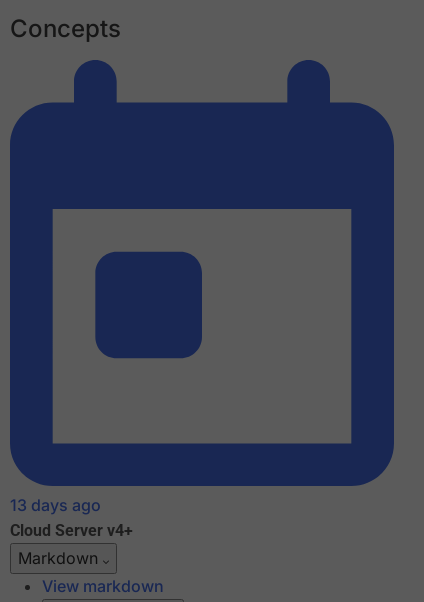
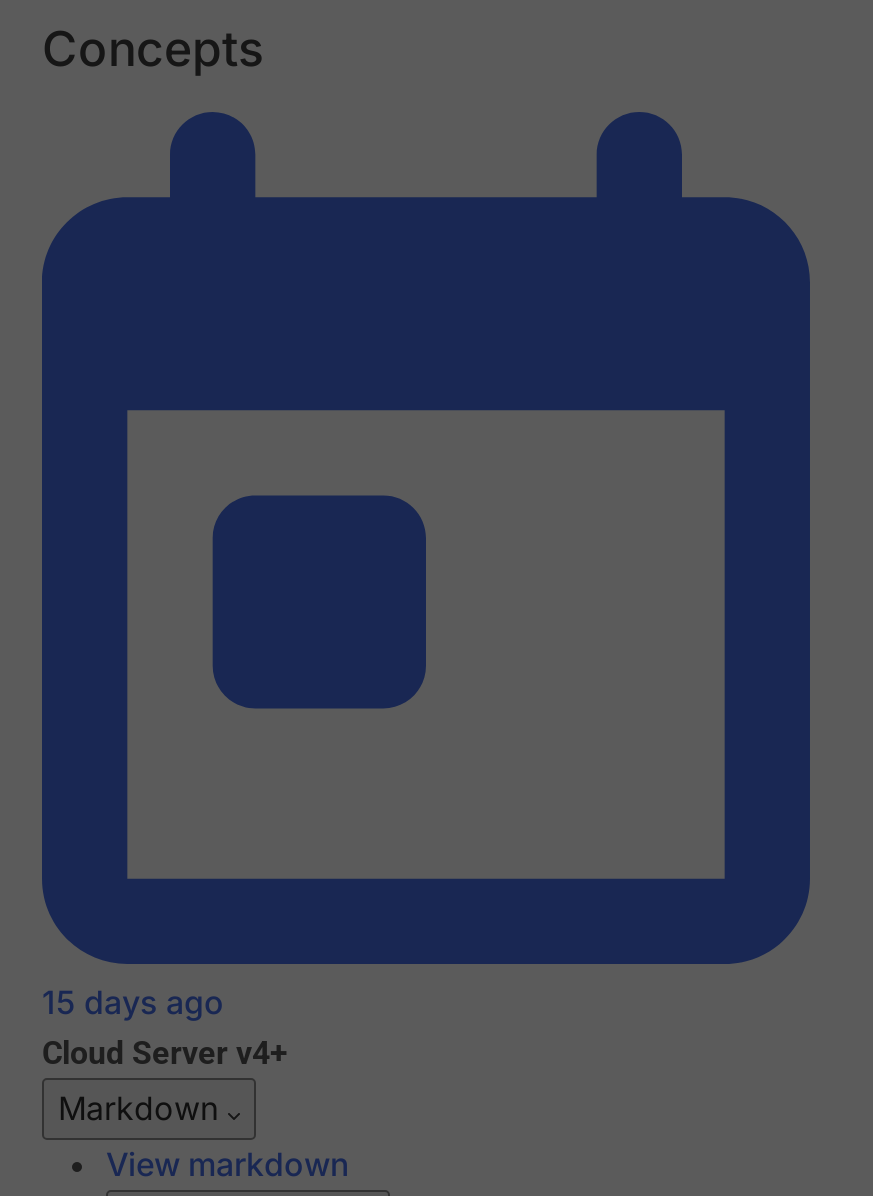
- 13 days ago
+ 15 days ago
